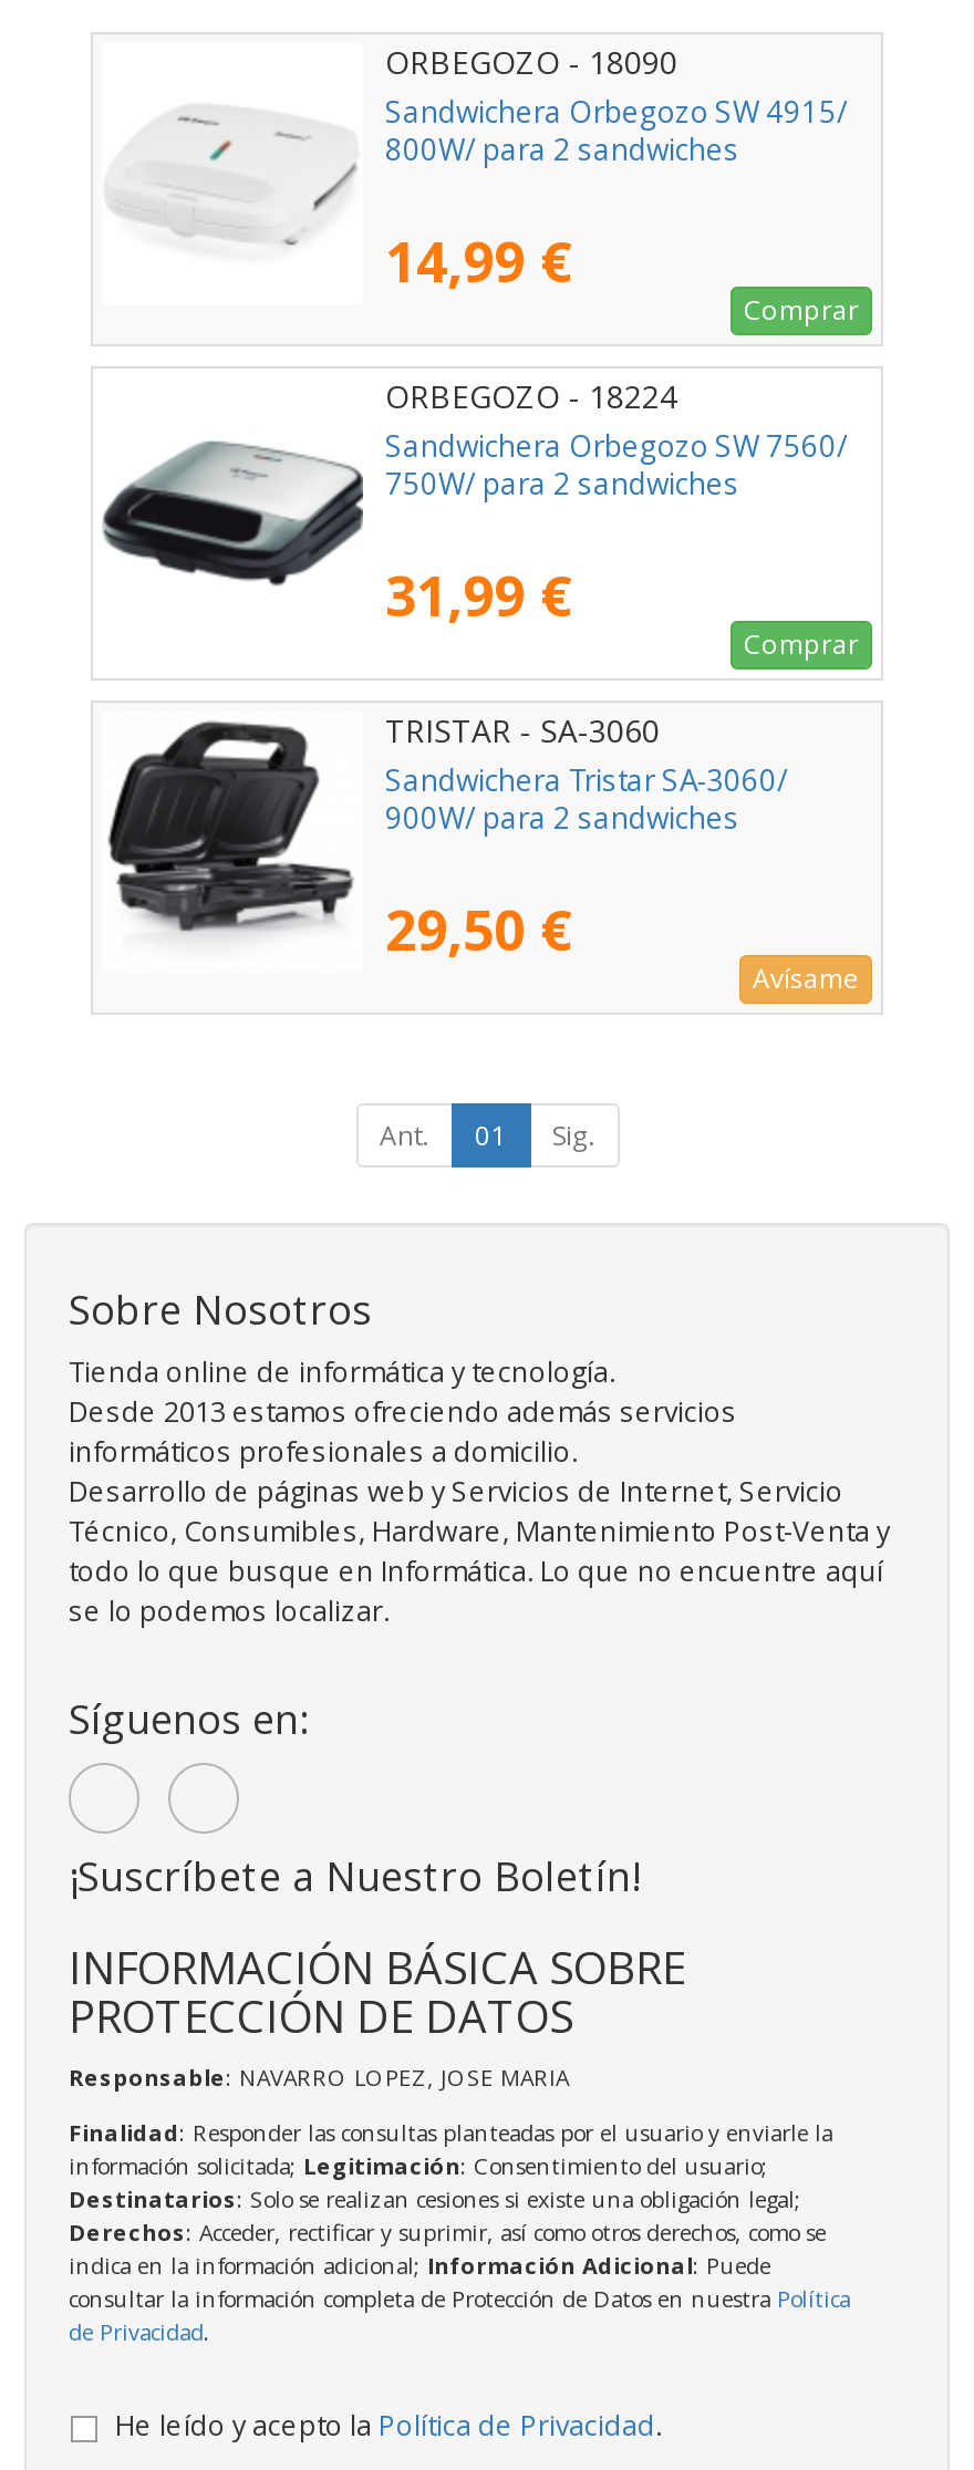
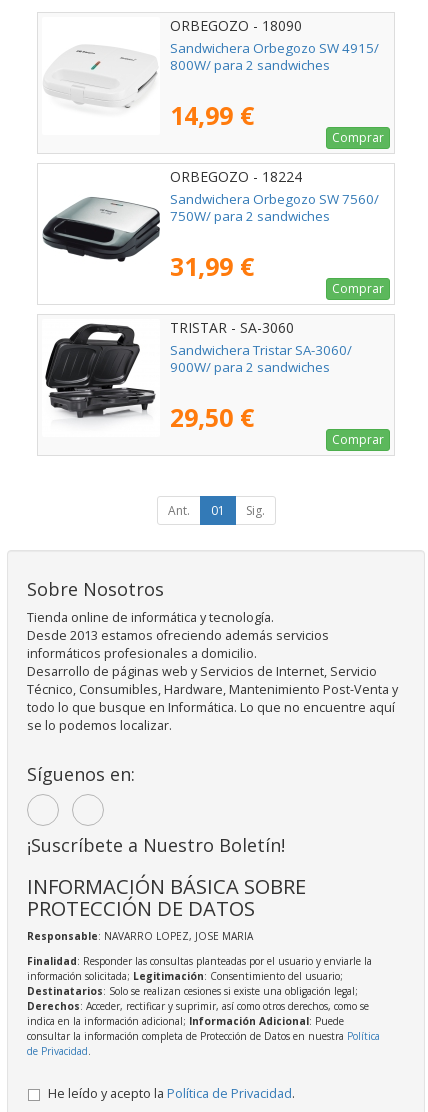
- Avísame
+ Comprar
